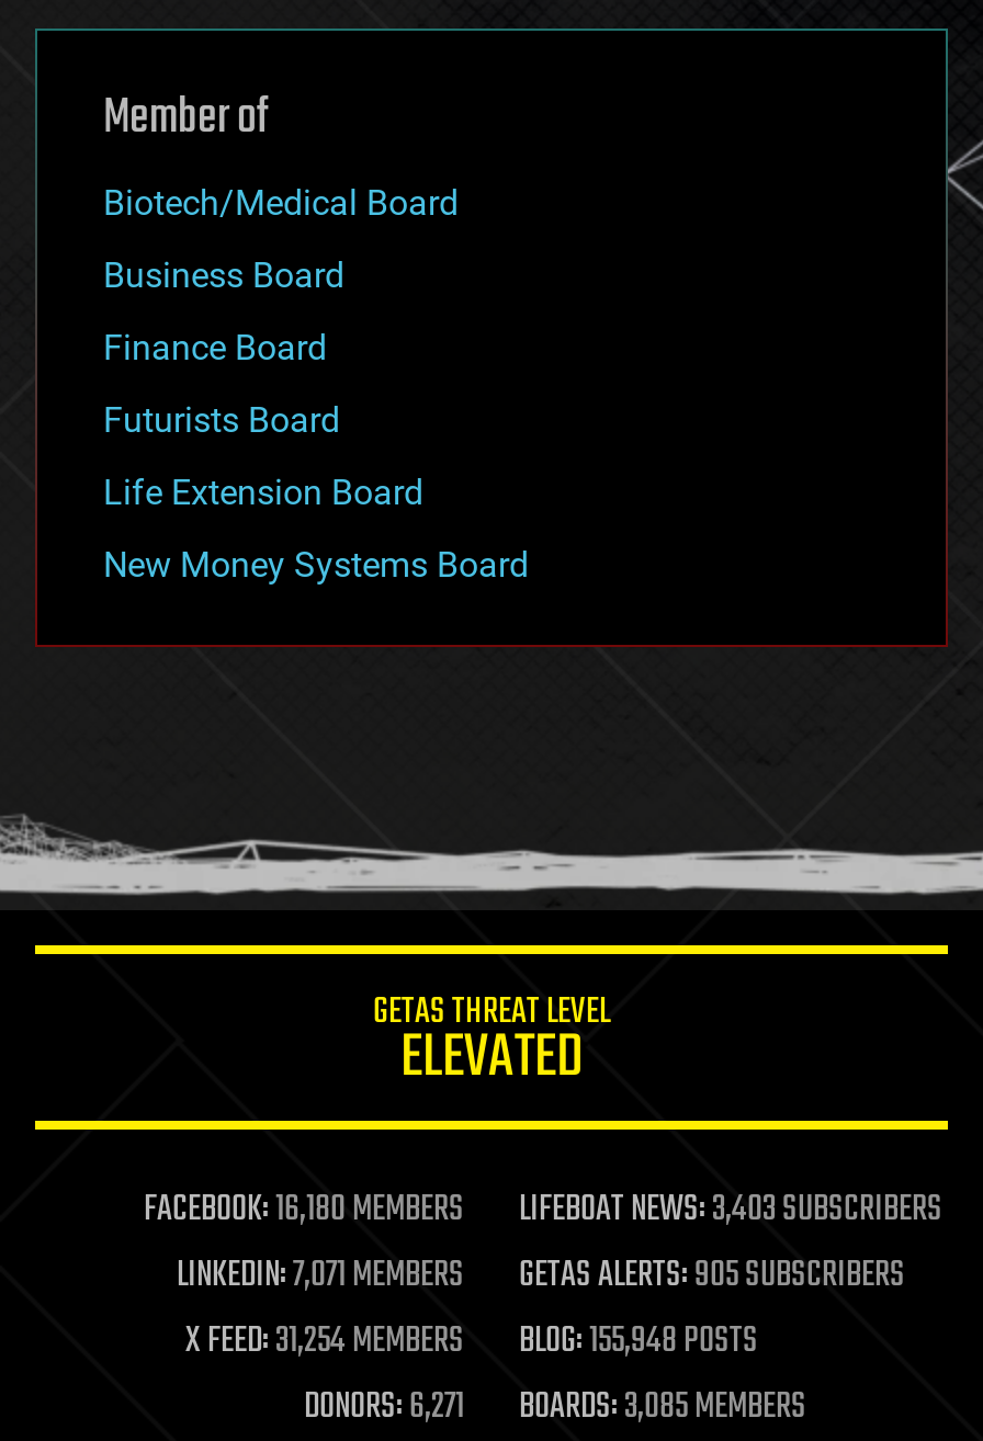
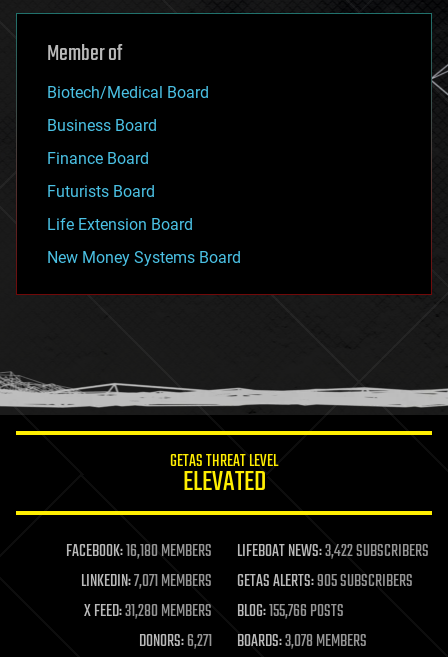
- LIFEBOAT NEWS:3,403 SUBSCRIBERS
+ LIFEBOAT NEWS:3,422 SUBSCRIBERS

- X FEED:31,254 MEMBERS
+ X FEED:31,280 MEMBERS

- BLOG:155,948 POSTS
+ BLOG:155,766 POSTS

- BOARDS:3,085 MEMBERS
+ BOARDS:3,078 MEMBERS
